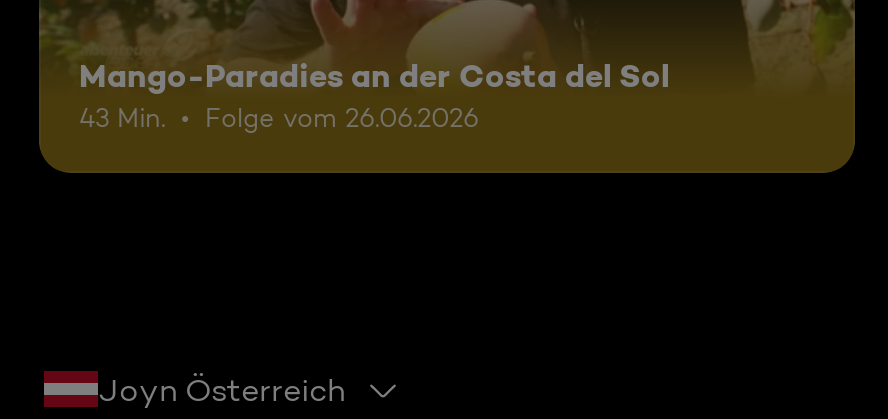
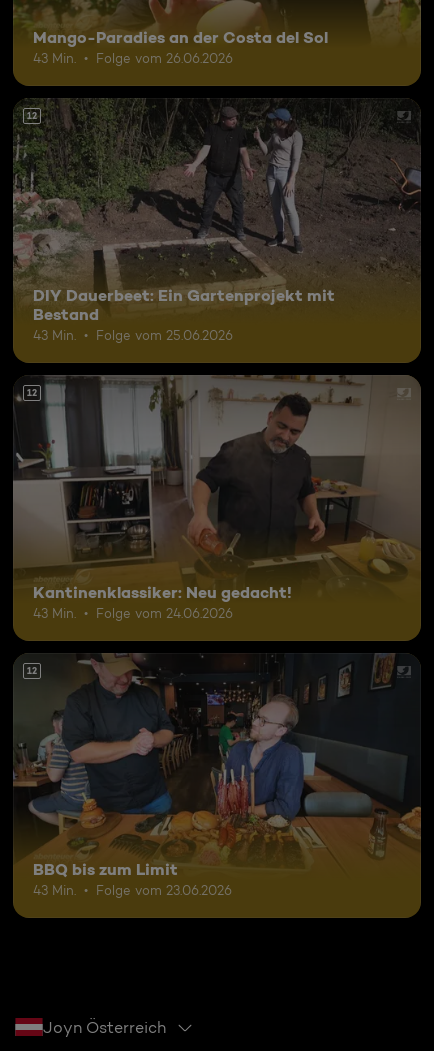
+ [image]
+ 12

+ [image]
+ 12

+ [image]
+ 12

+ DIY Dauerbeet: Ein Gartenprojekt mit
+ Bestand
+ 43 Min.
+ Folge vom 25.06.2026

+ Kantinenklassiker: Neu gedacht!
+ 43 Min.
+ Folge vom 24.06.2026

+ BBQ bis zum Limit
+ 43 Min.
+ Folge vom 23.06.2026
